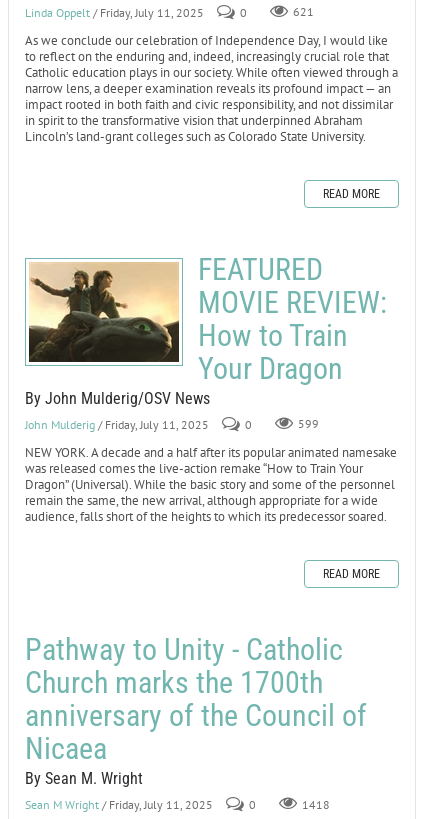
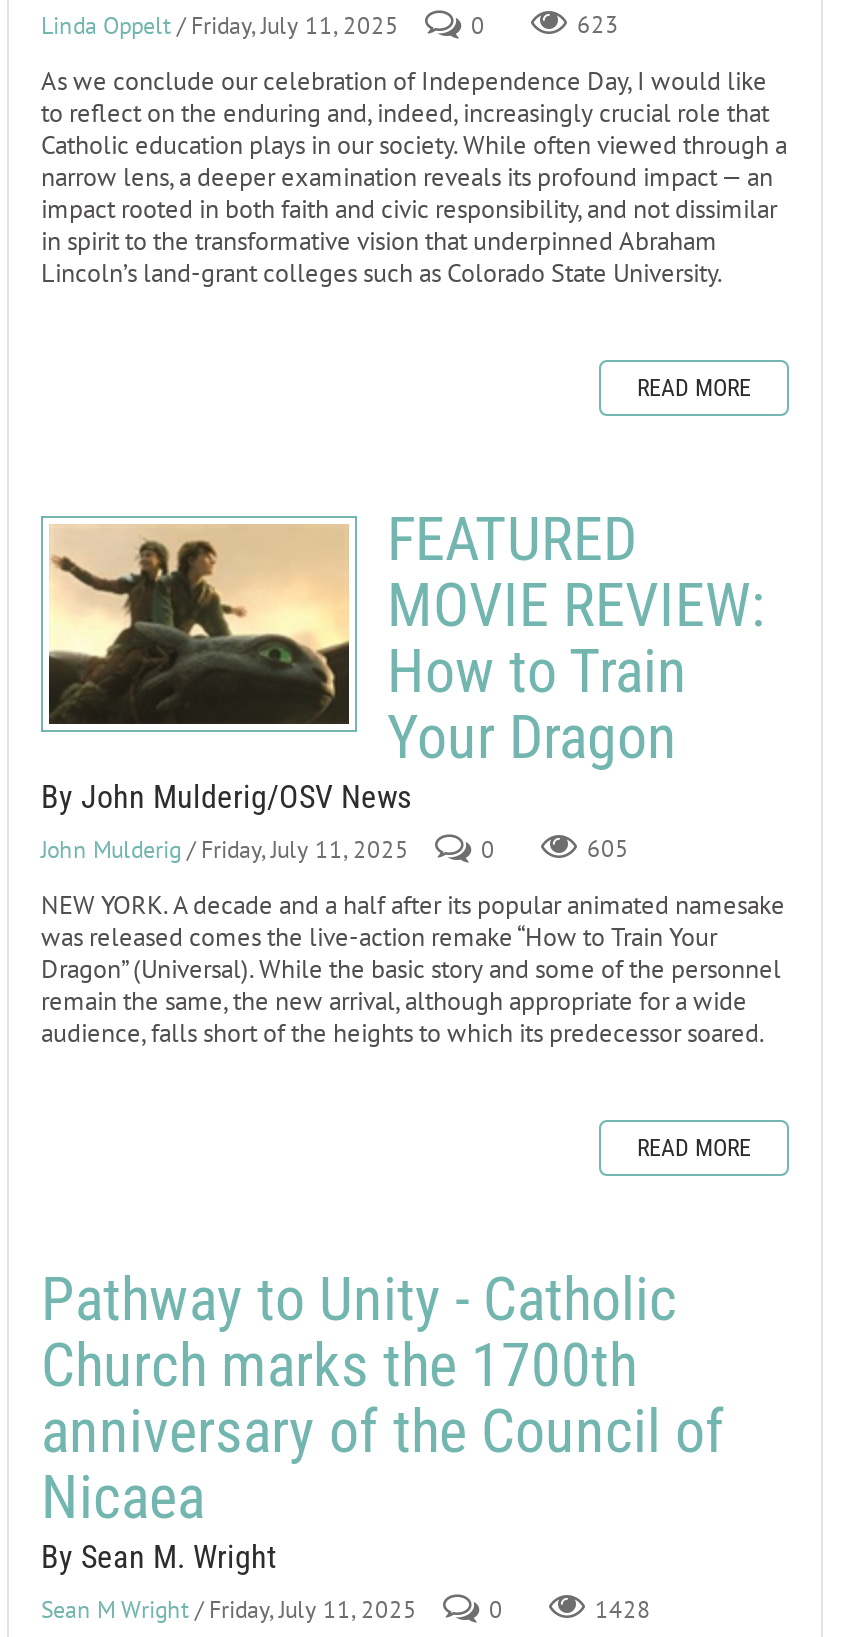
- 621
+ 623

- 599
+ 605

- 1418
+ 1428
